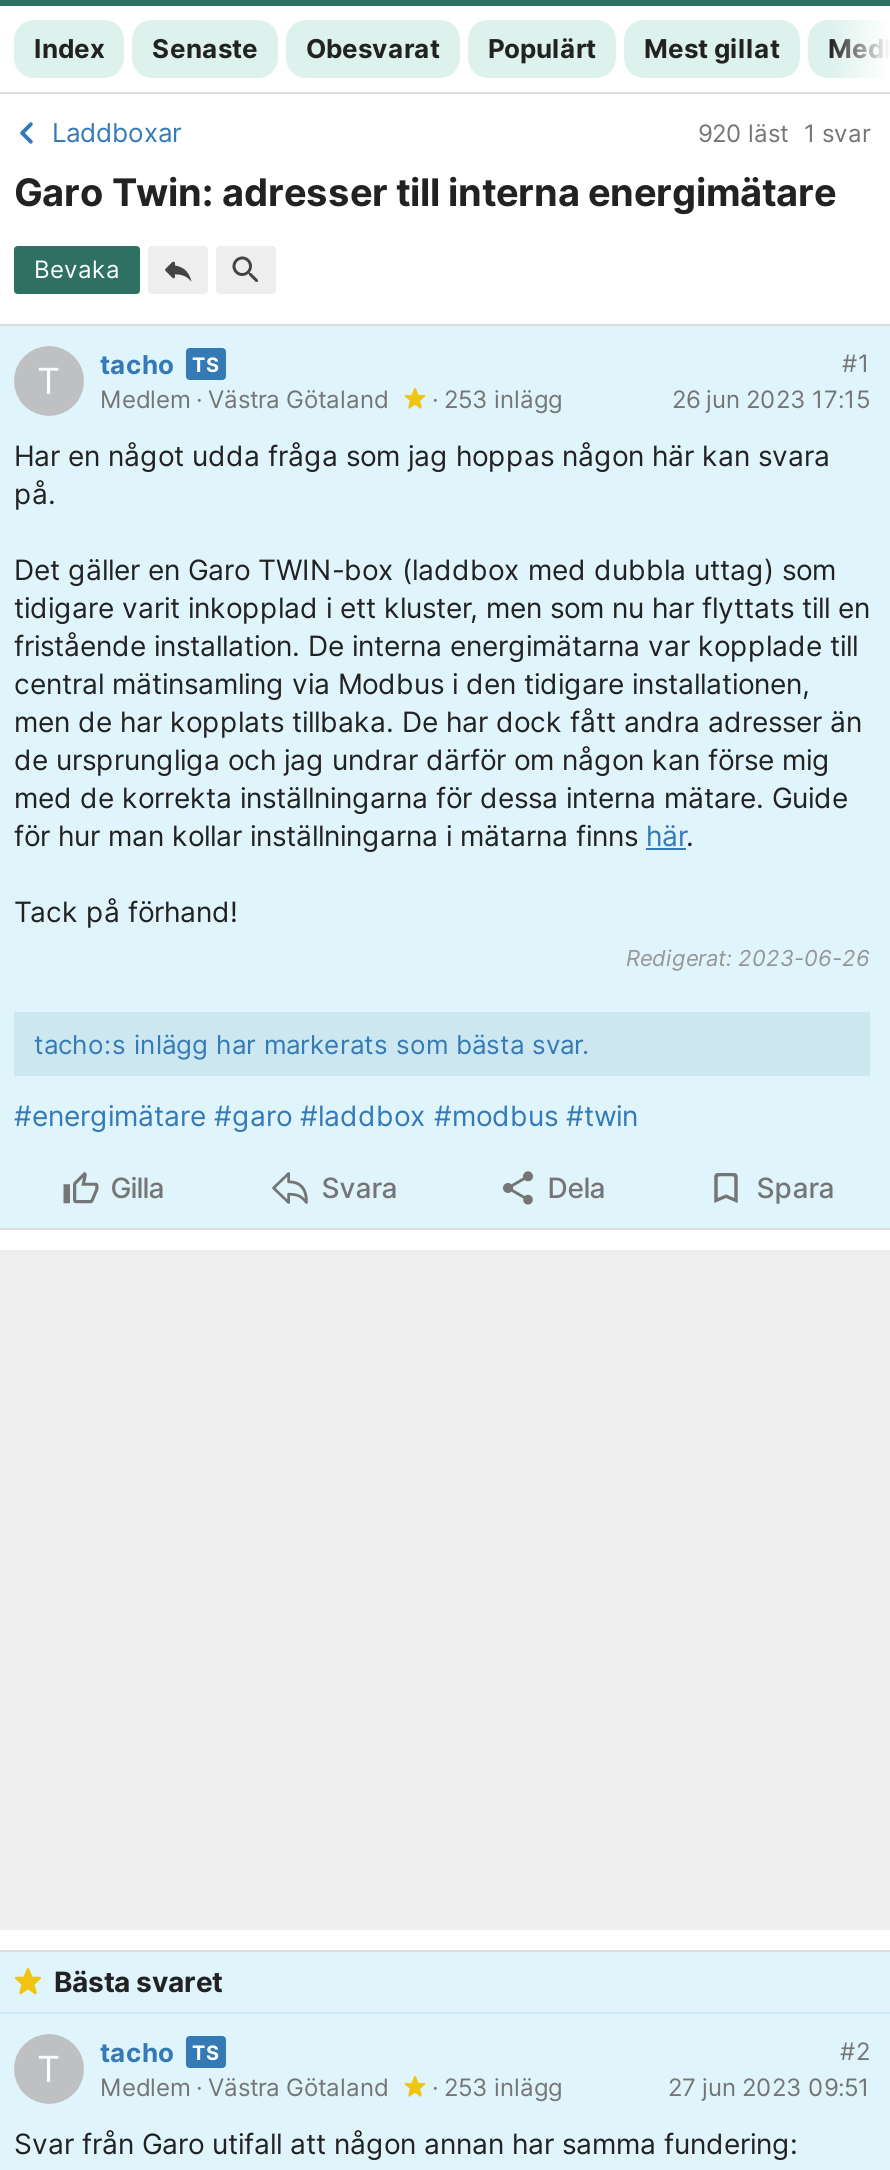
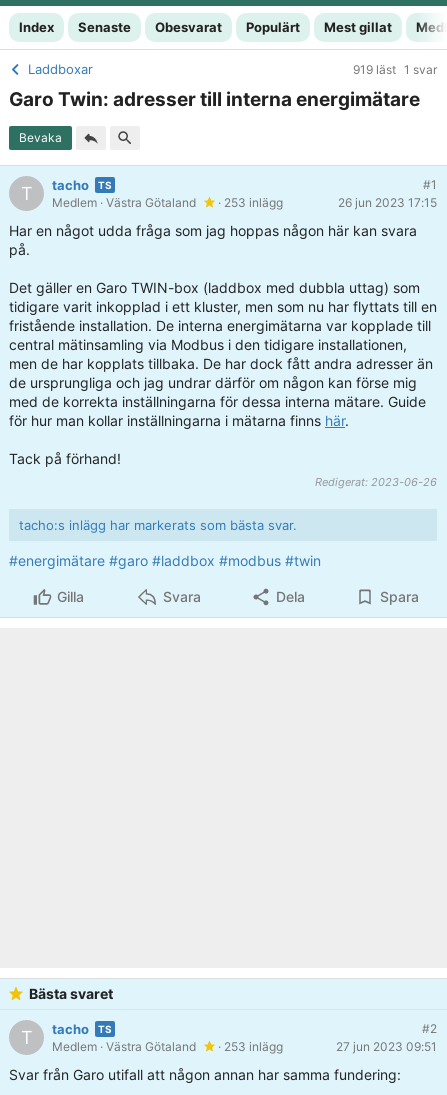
- 920 läst 1 svar
+ 919 läst 1 svar
